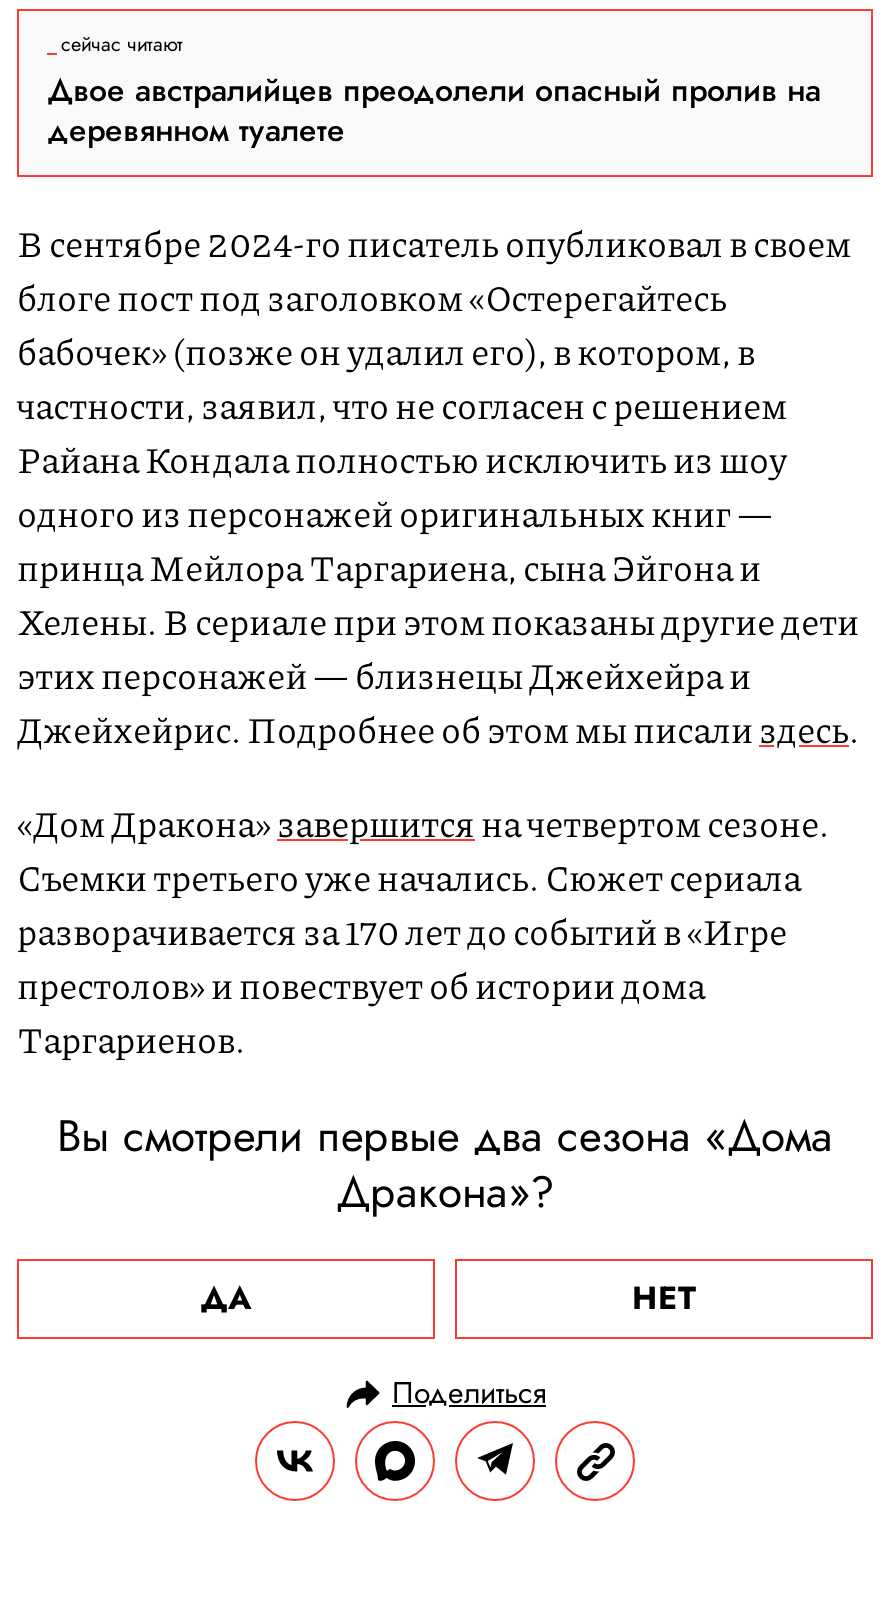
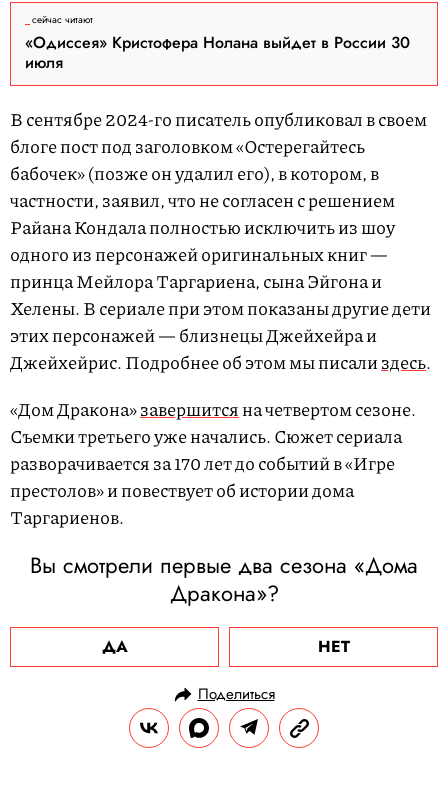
- Двое австралийцев преодолели опасный пролив на
- деревянном туалете
+ «Одиссея» Кристофера Нолана выйдет в России 30
+ июля
